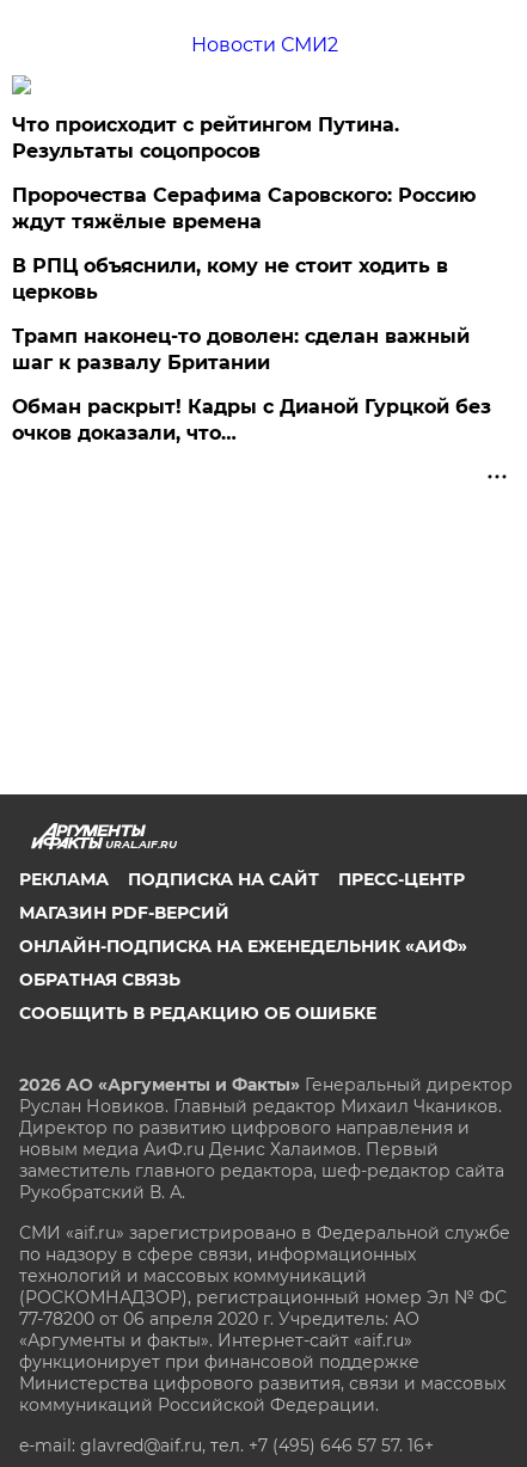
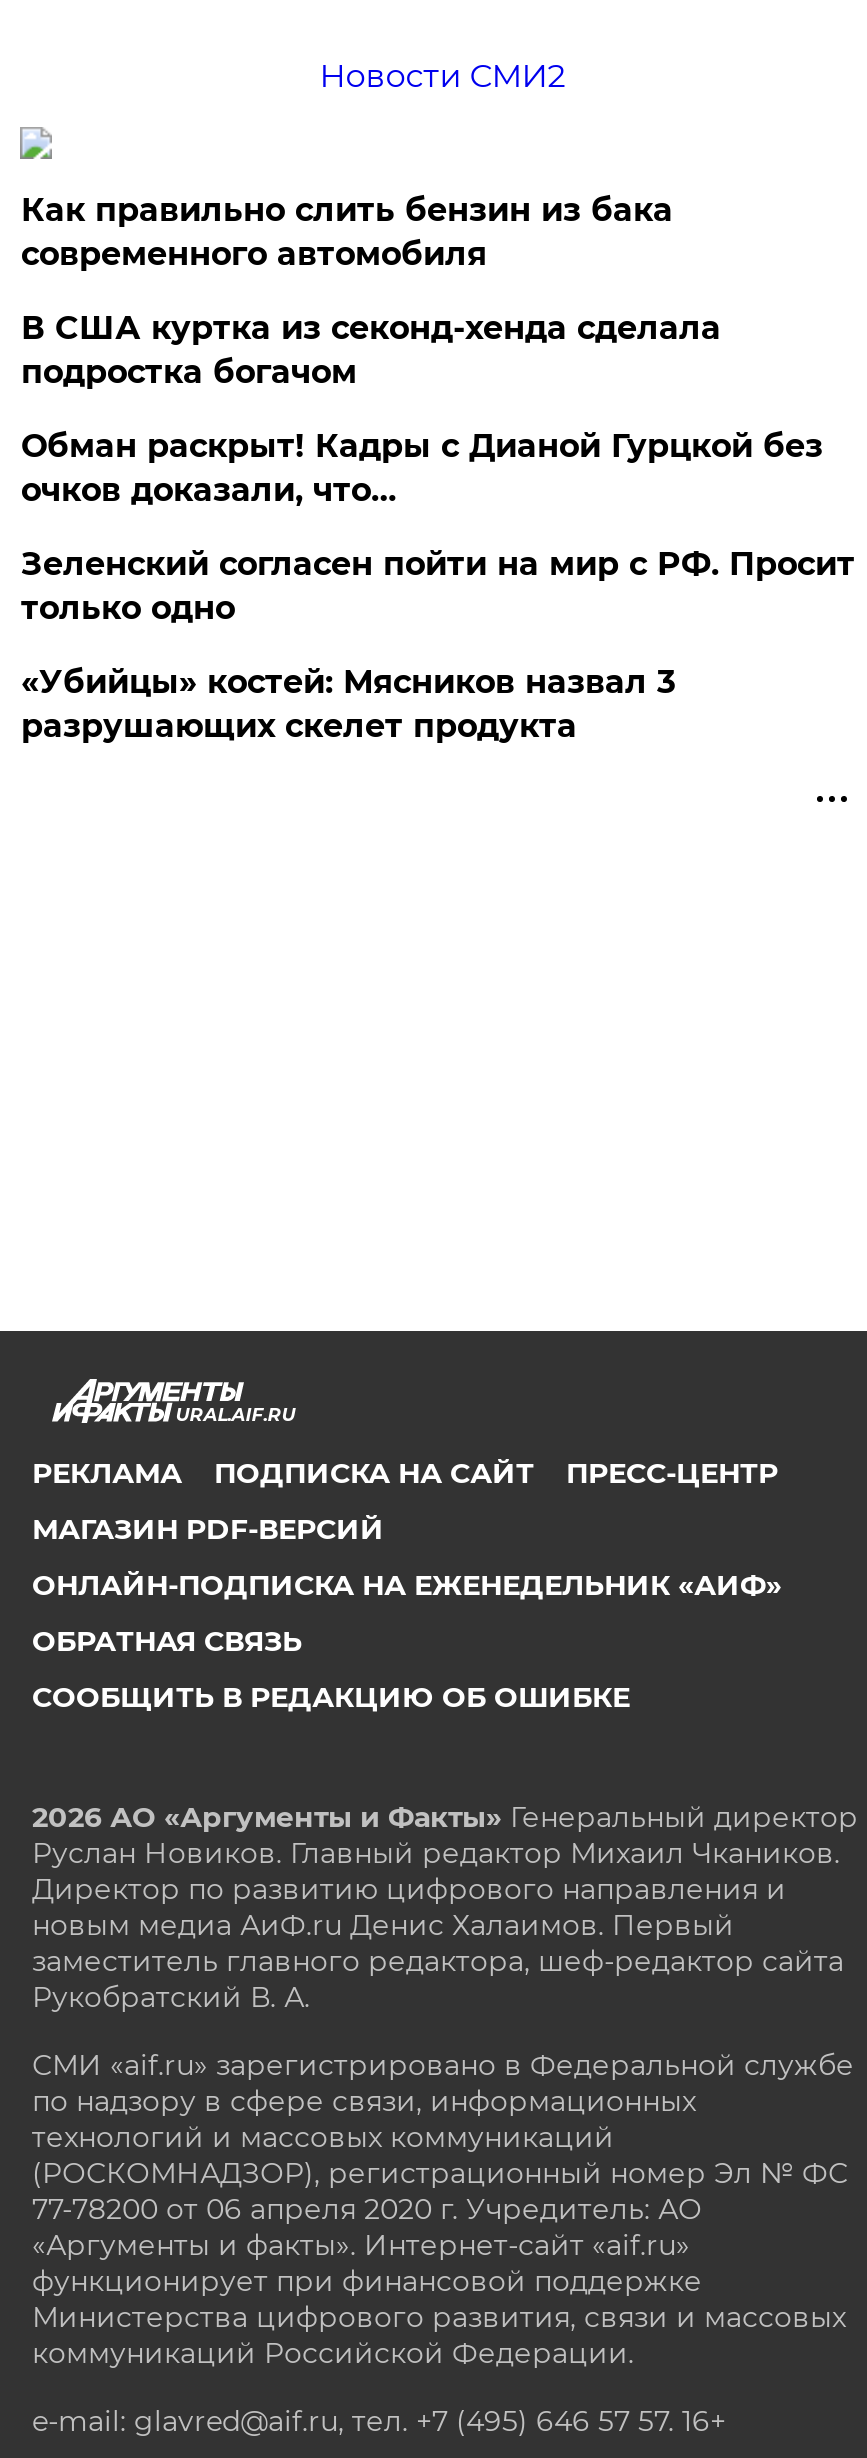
- Что происходит с рейтингом Путина.
- Результаты соцопросов
- Пророчества Серафима Саровского: Россию
- ждут тяжёлые времена
- В РПЦ объяснили, кому не стоит ходить в
- церковь
- Трамп наконец-то доволен: сделан важный
- шаг к развалу Британии
+ Как правильно слить бензин из бака
+ современного автомобиля
+ В США куртка из секонд-хенда сделала
+ подростка богачом

moved up: Обман раскрыт! Кадры с Дианой Гурцкой без | очков доказали, что…

+ Зеленский согласен пойти на мир с РФ. Просит
+ только одно
+ «Убийцы» костей: Мясников назвал 3
+ разрушающих скелет продукта
